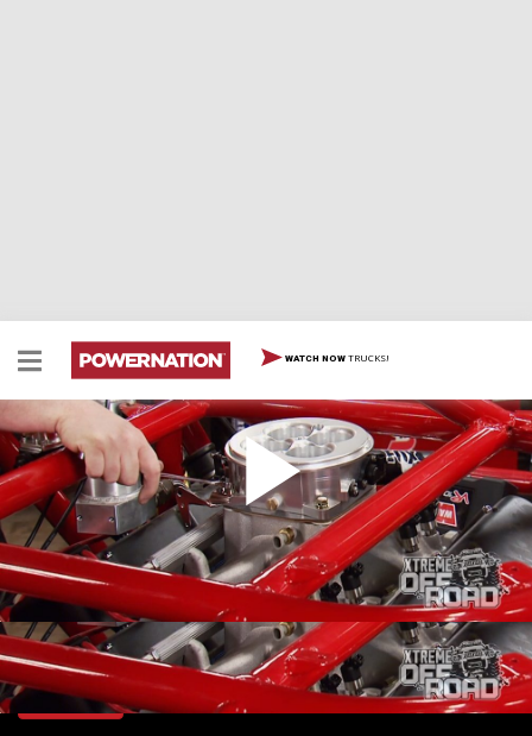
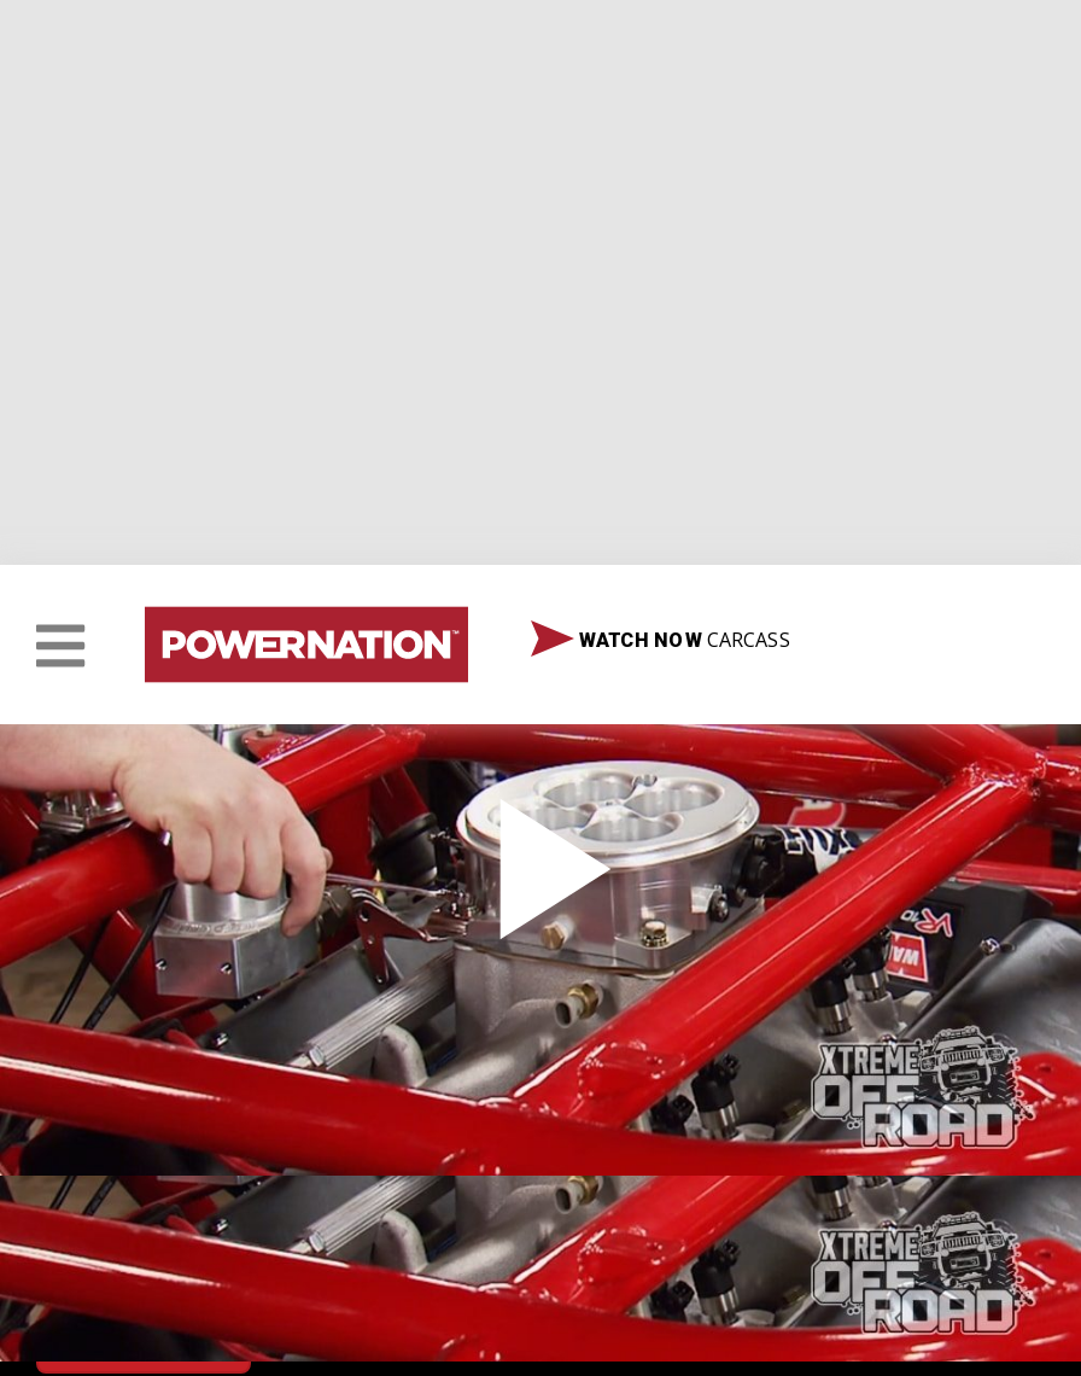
- WATCH NOW TRUCKS!
+ WATCH NOW CARCASS
